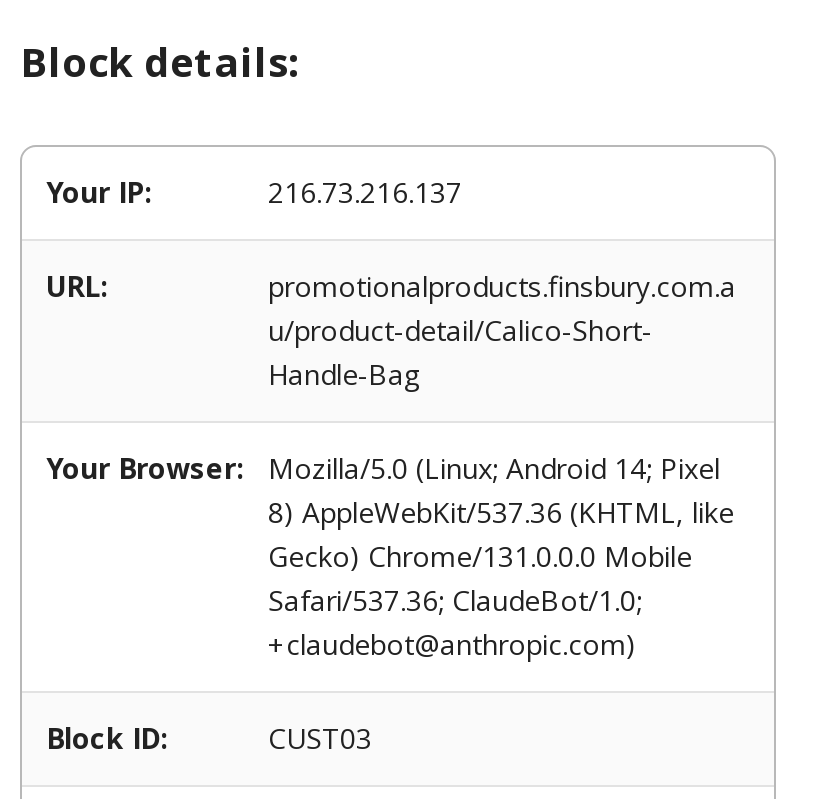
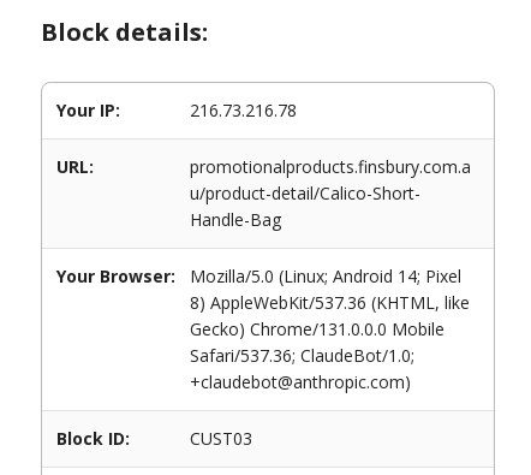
- 216.73.216.137
+ 216.73.216.78
